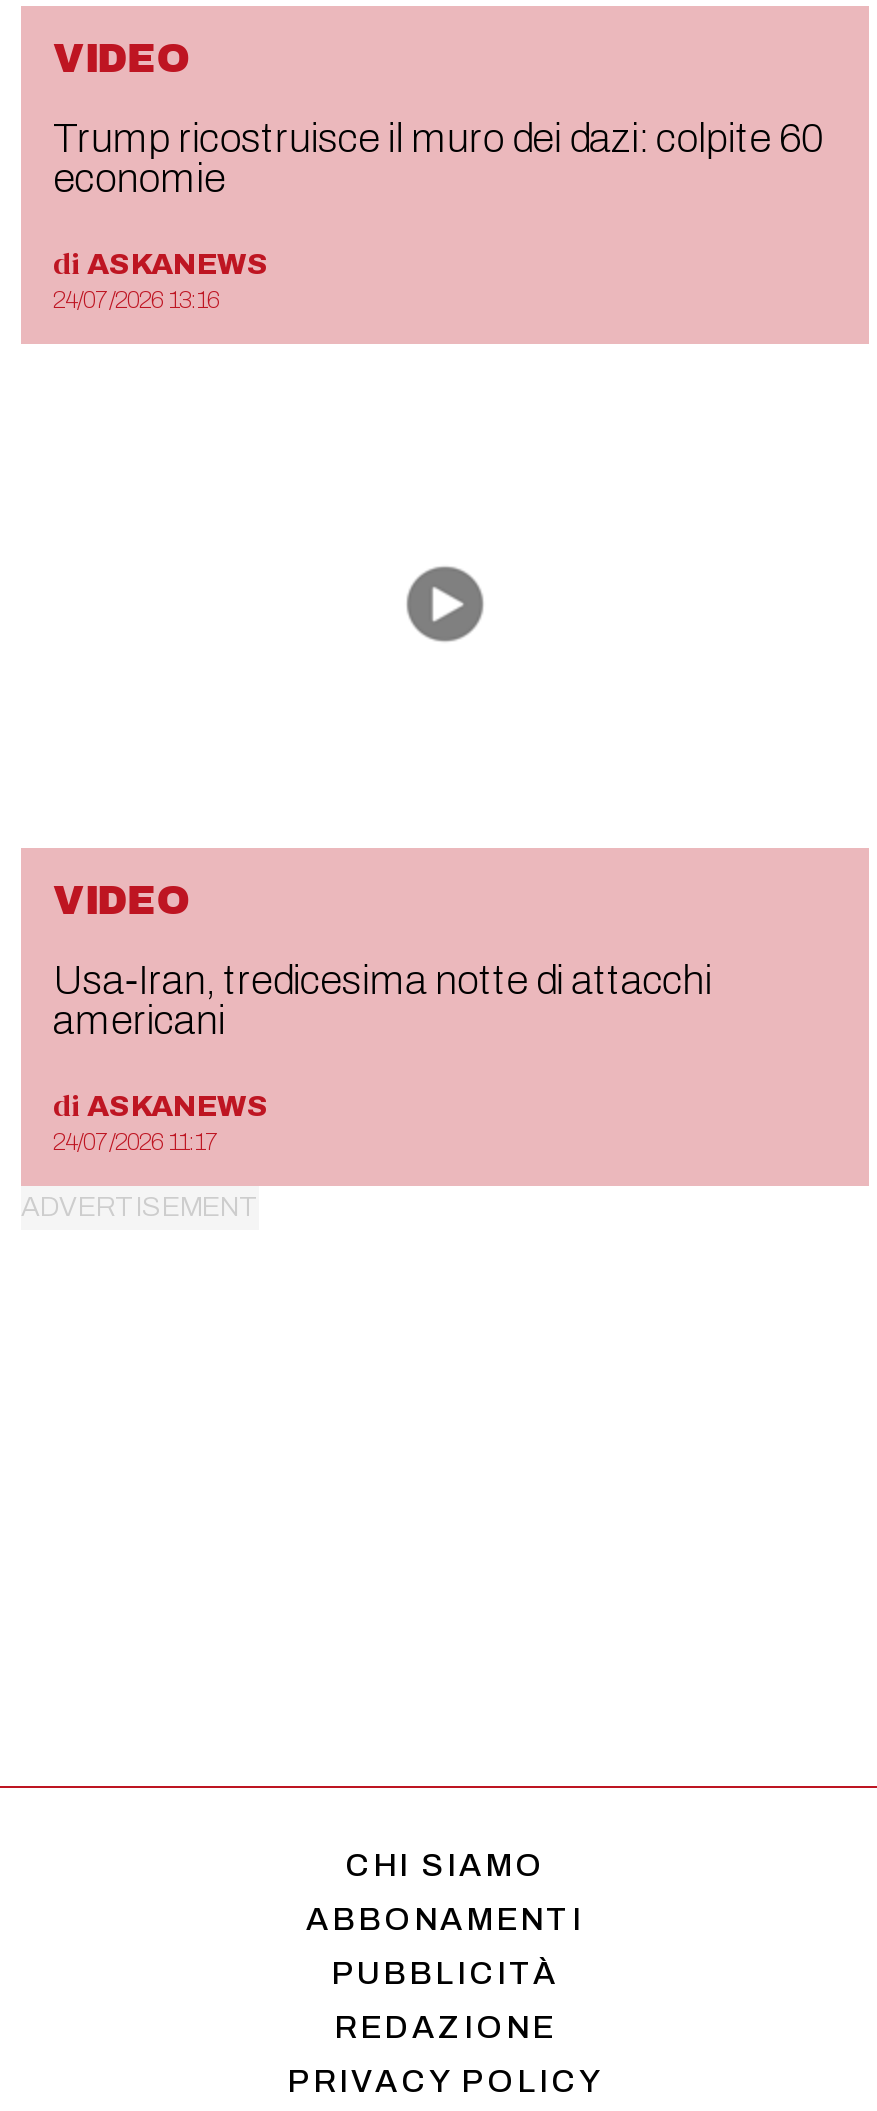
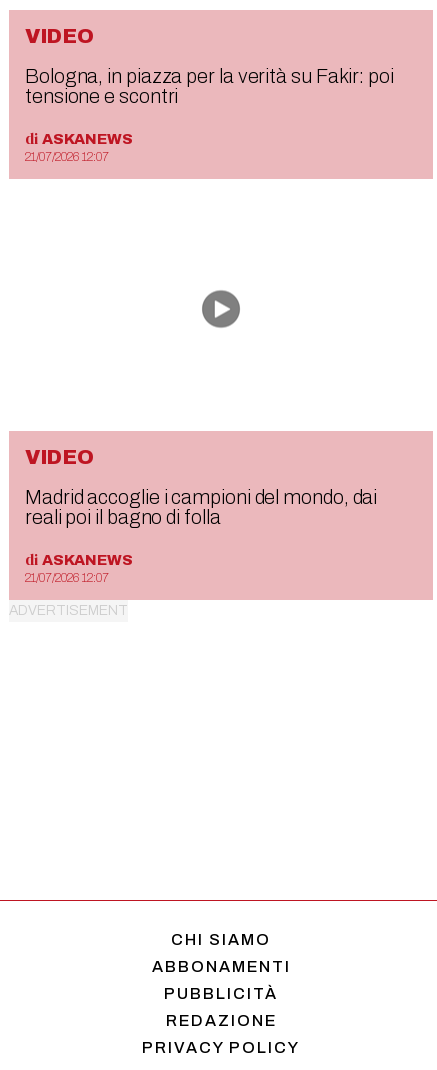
- Trump ricostruisce il muro dei dazi: colpite 60
- economie
+ Bologna, in piazza per la verità su Fakir: poi
+ tensione e scontri

- 24/07/2026 13:16
+ 21/07/2026 12:07

- Usa-Iran, tredicesima notte di attacchi
- americani
+ Madrid accoglie i campioni del mondo, dai
+ reali poi il bagno di folla

- 24/07/2026 11:17
+ 21/07/2026 12:07
